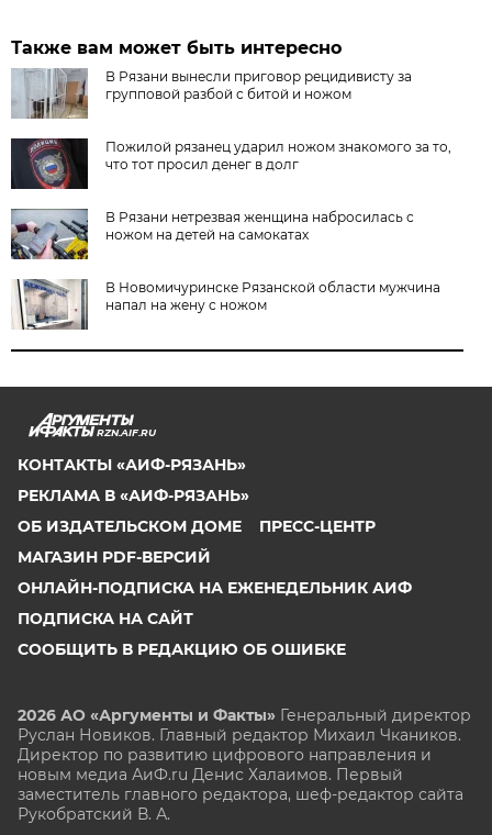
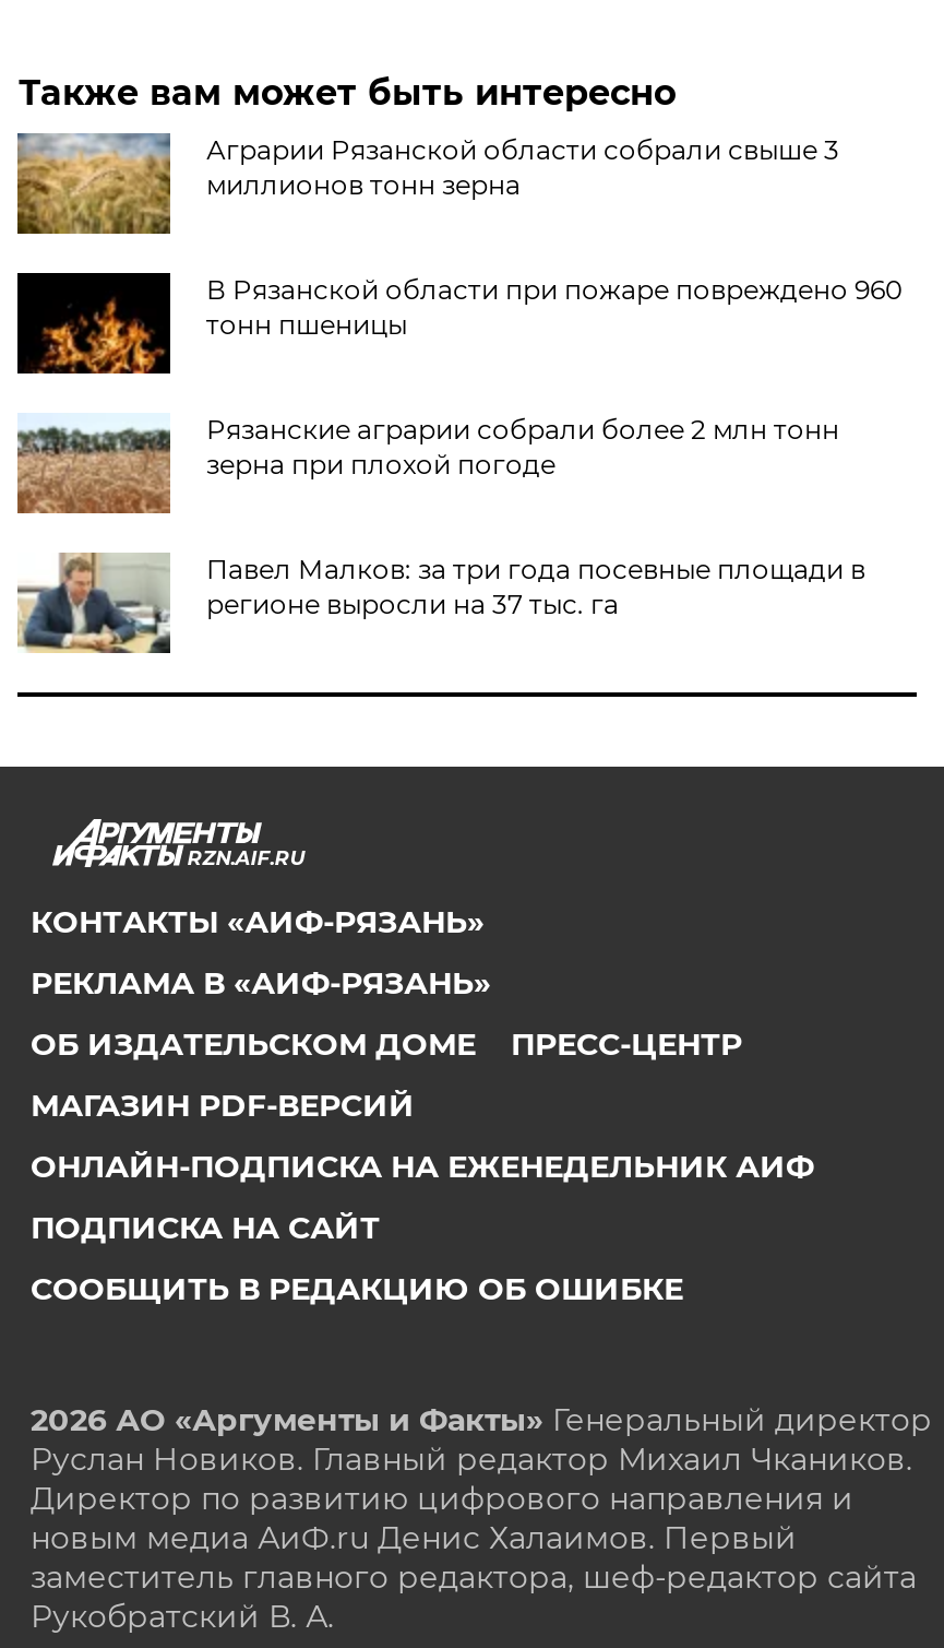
- [image]
- В Рязани вынесли приговор рецидивисту за
- групповой разбой с битой и ножом
+ [image]
+ Аграрии Рязанской области собрали свыше 3
+ миллионов тонн зерна

- [image]
- Пожилой рязанец ударил ножом знакомого за то,
- что тот просил денег в долг
+ [image]
+ В Рязанской области при пожаре повреждено 960
+ тонн пшеницы

- [image]
- В Рязани нетрезвая женщина набросилась с
- ножом на детей на самокатах
+ [image]
+ Рязанские аграрии собрали более 2 млн тонн
+ зерна при плохой погоде

- [image]
- В Новомичуринске Рязанской области мужчина
- напал на жену с ножом
+ [image]
+ Павел Малков: за три года посевные площади в
+ регионе выросли на 37 тыс. га
